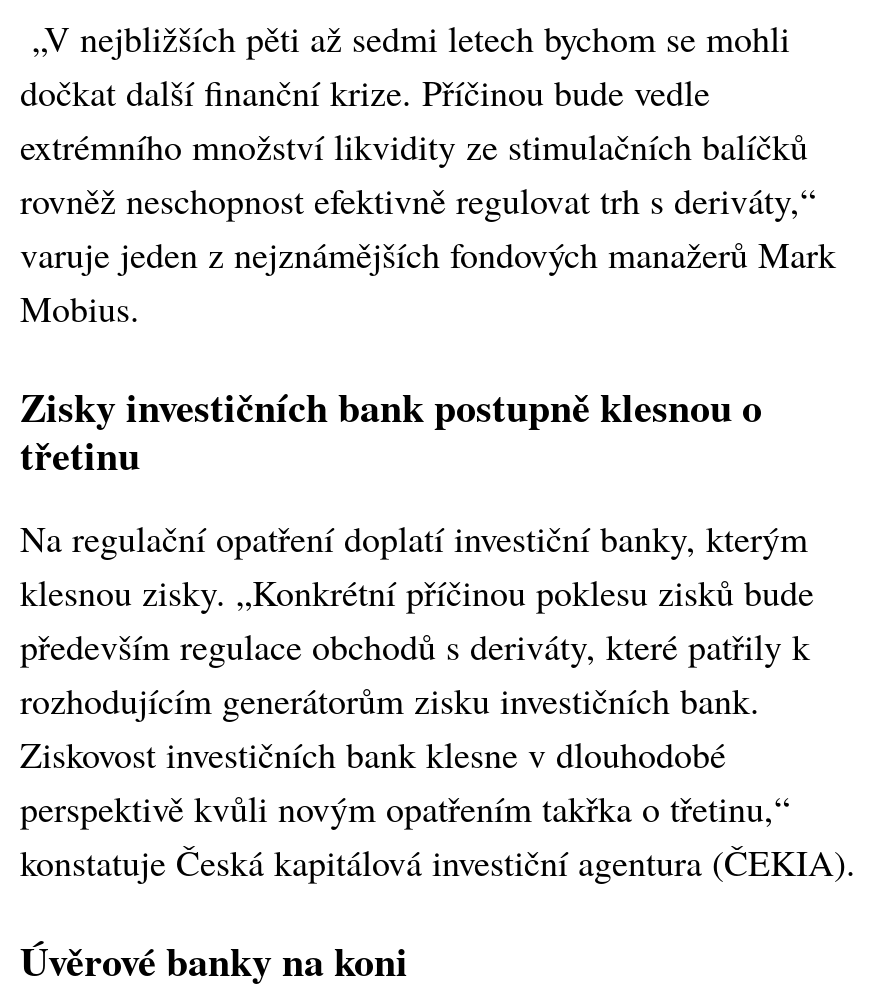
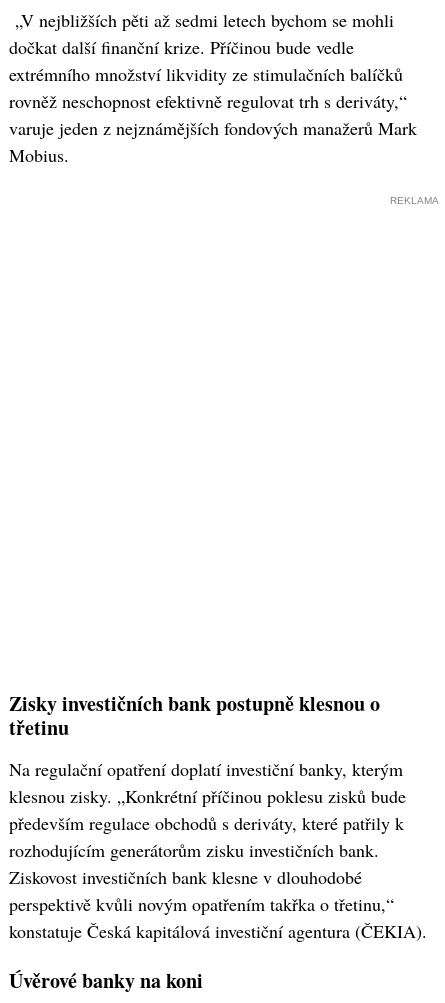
+ REKLAMA
